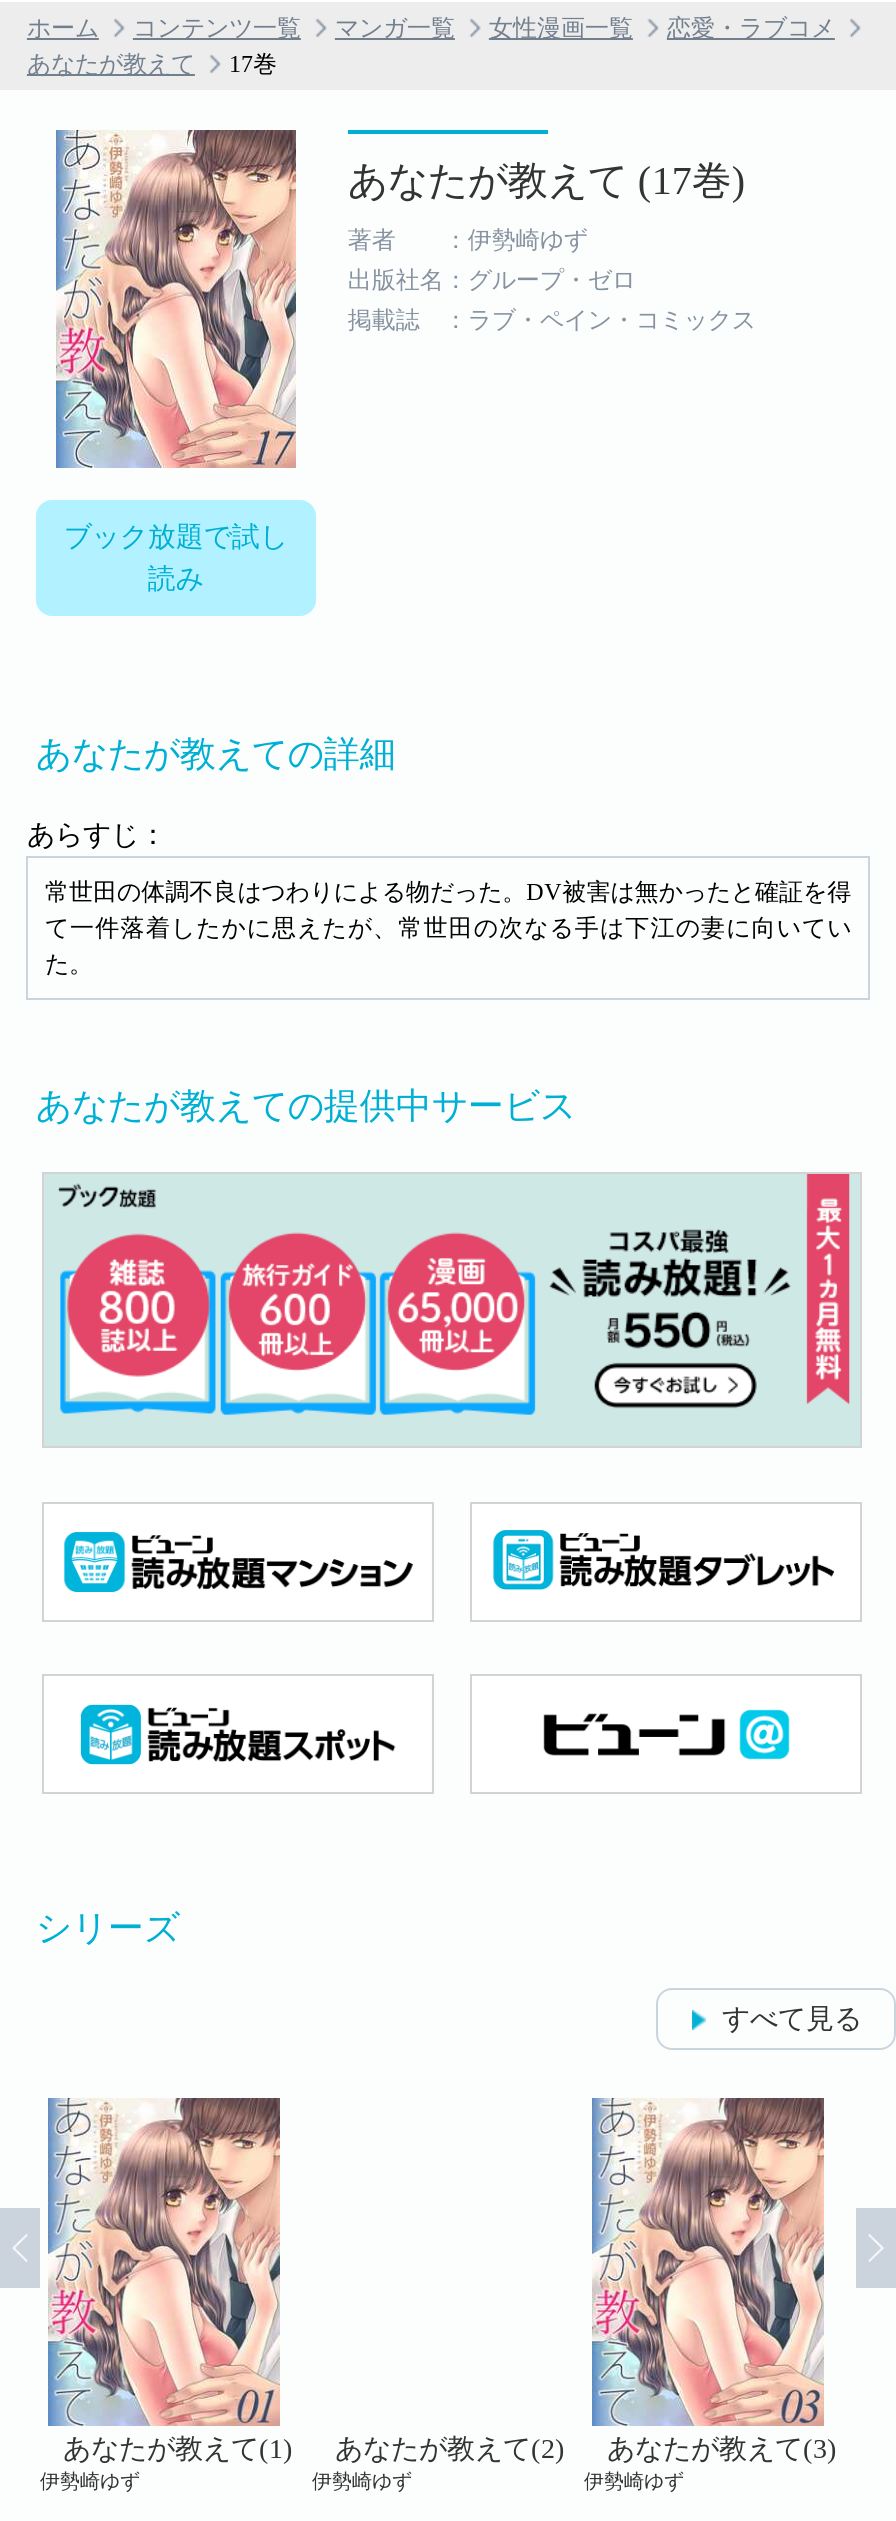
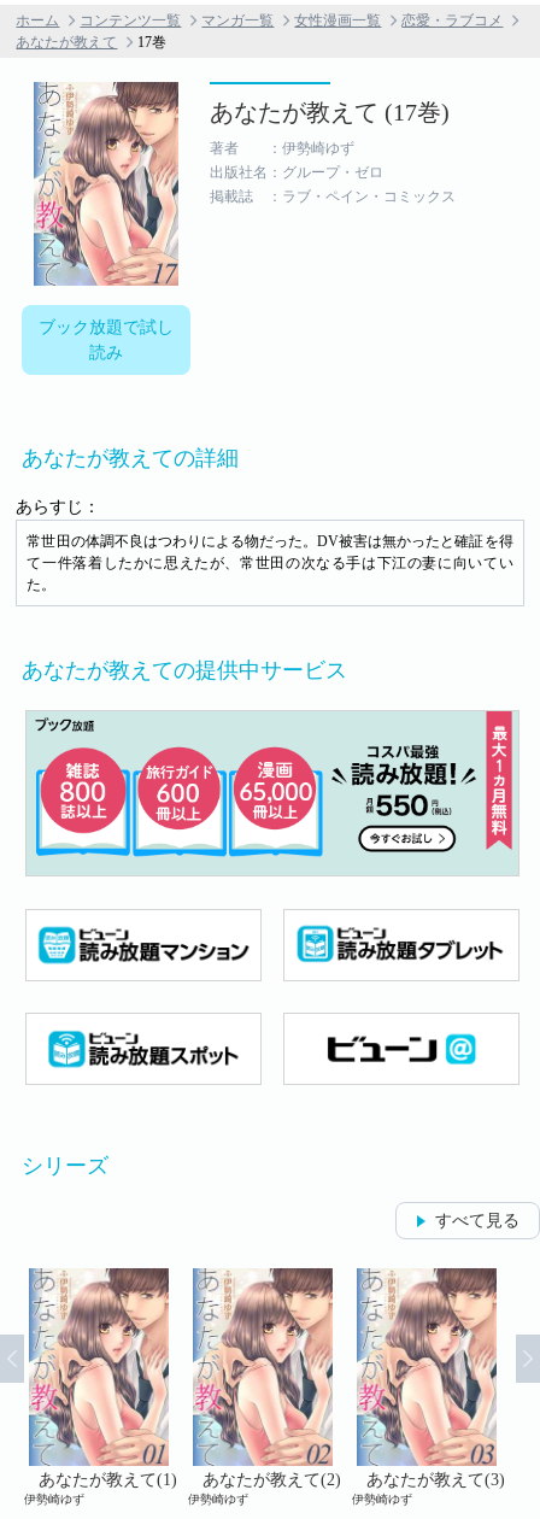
+ [image]
